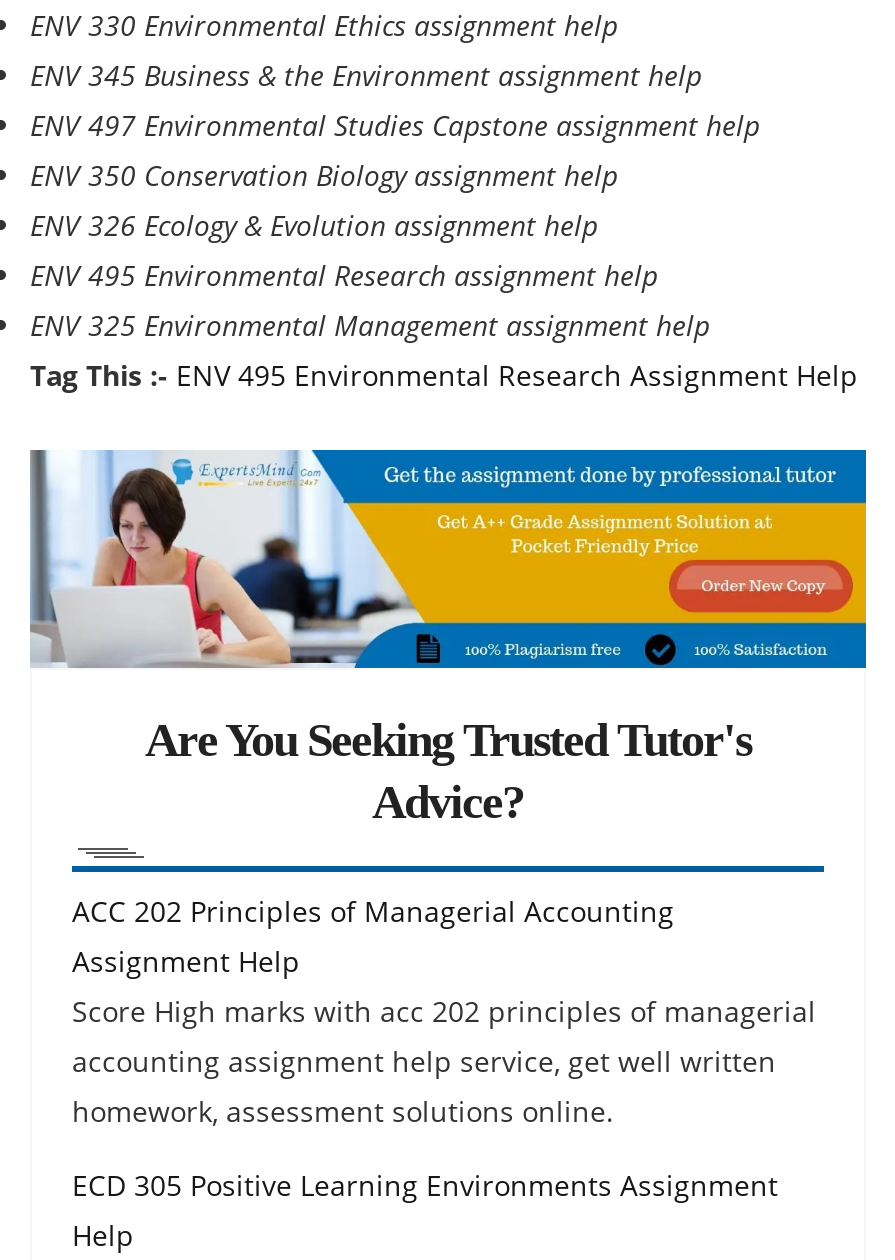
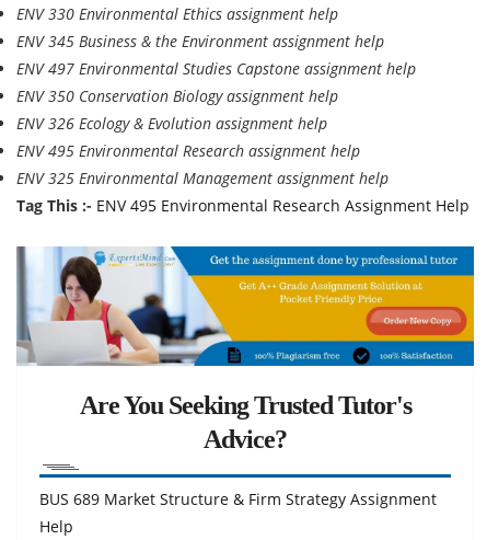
- ACC 202 Principles of Managerial Accounting
- Assignment Help
- Score High marks with acc 202 principles of managerial
- accounting assignment help service, get well written
- homework, assessment solutions online.
- ECD 305 Positive Learning Environments Assignment
+ BUS 689 Market Structure & Firm Strategy Assignment
